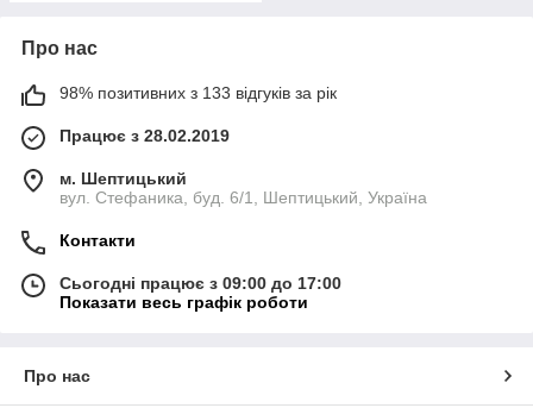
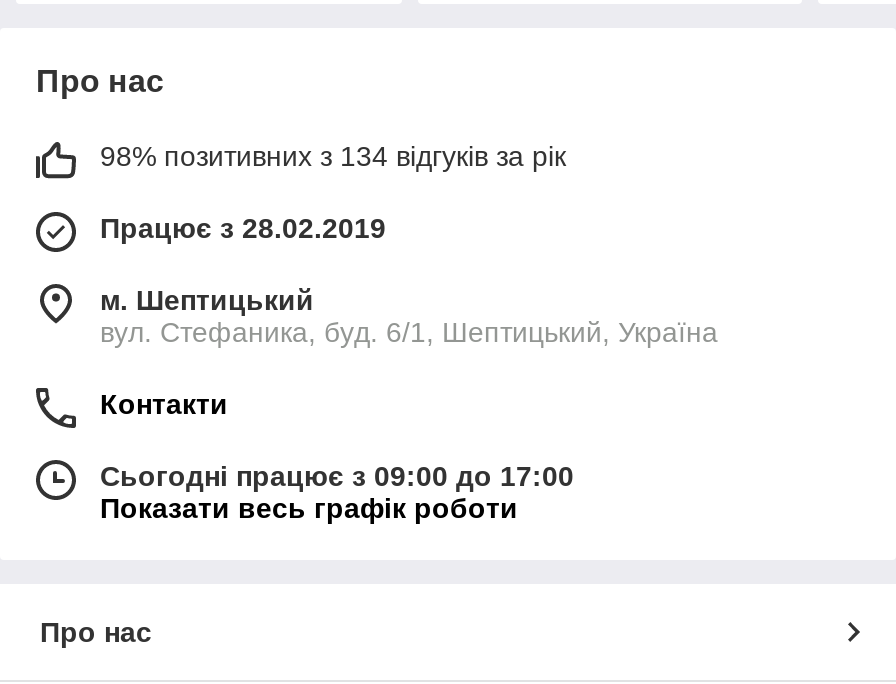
- 98% позитивних з 133 відгуків за рік
+ 98% позитивних з 134 відгуків за рік
